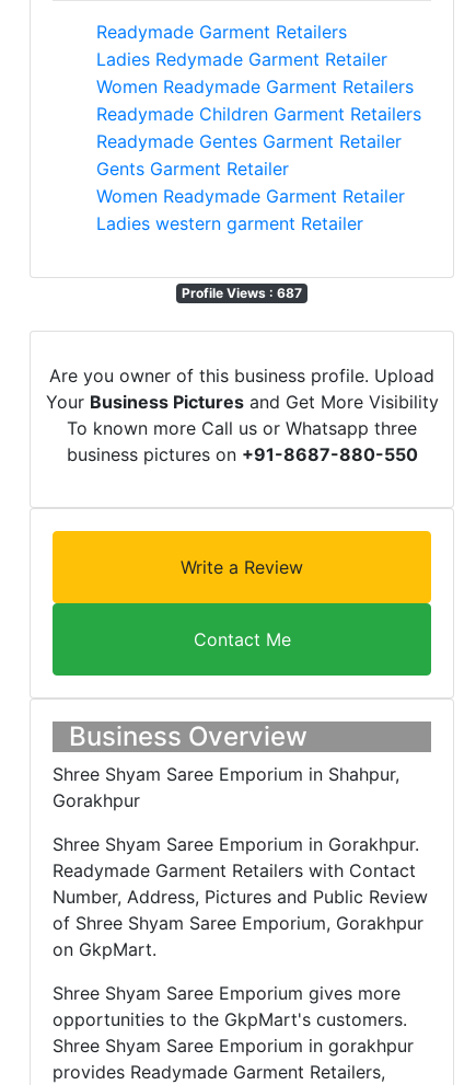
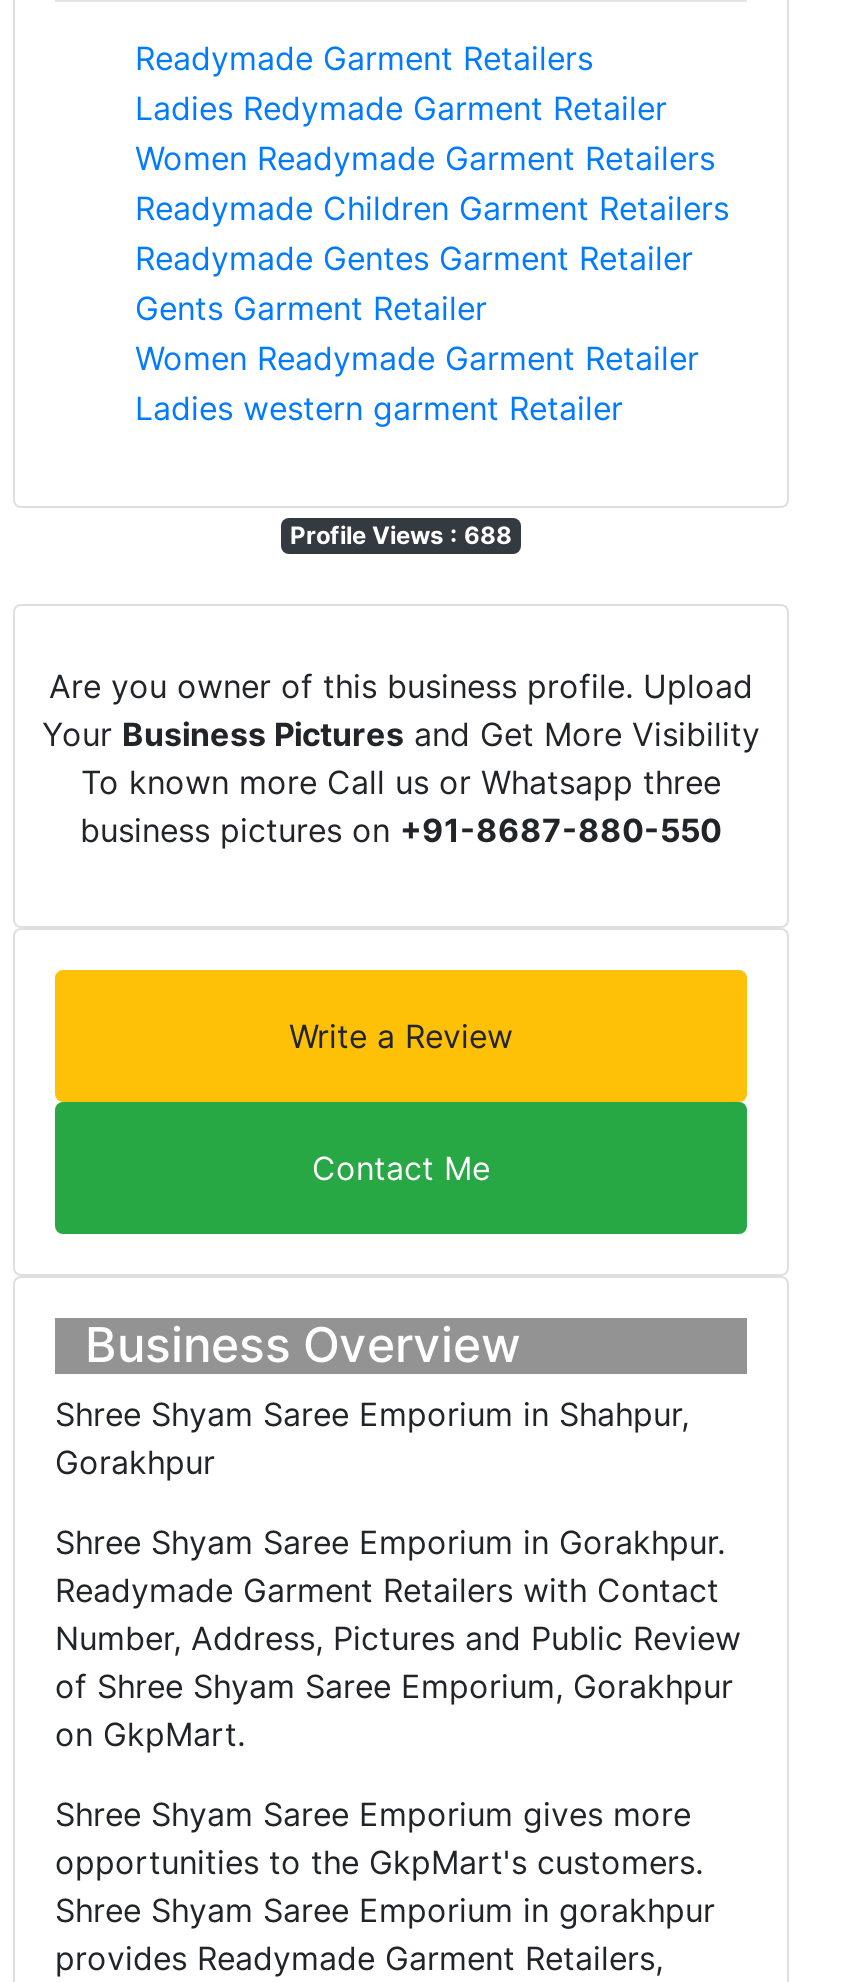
- Profile Views : 687
+ Profile Views : 688
